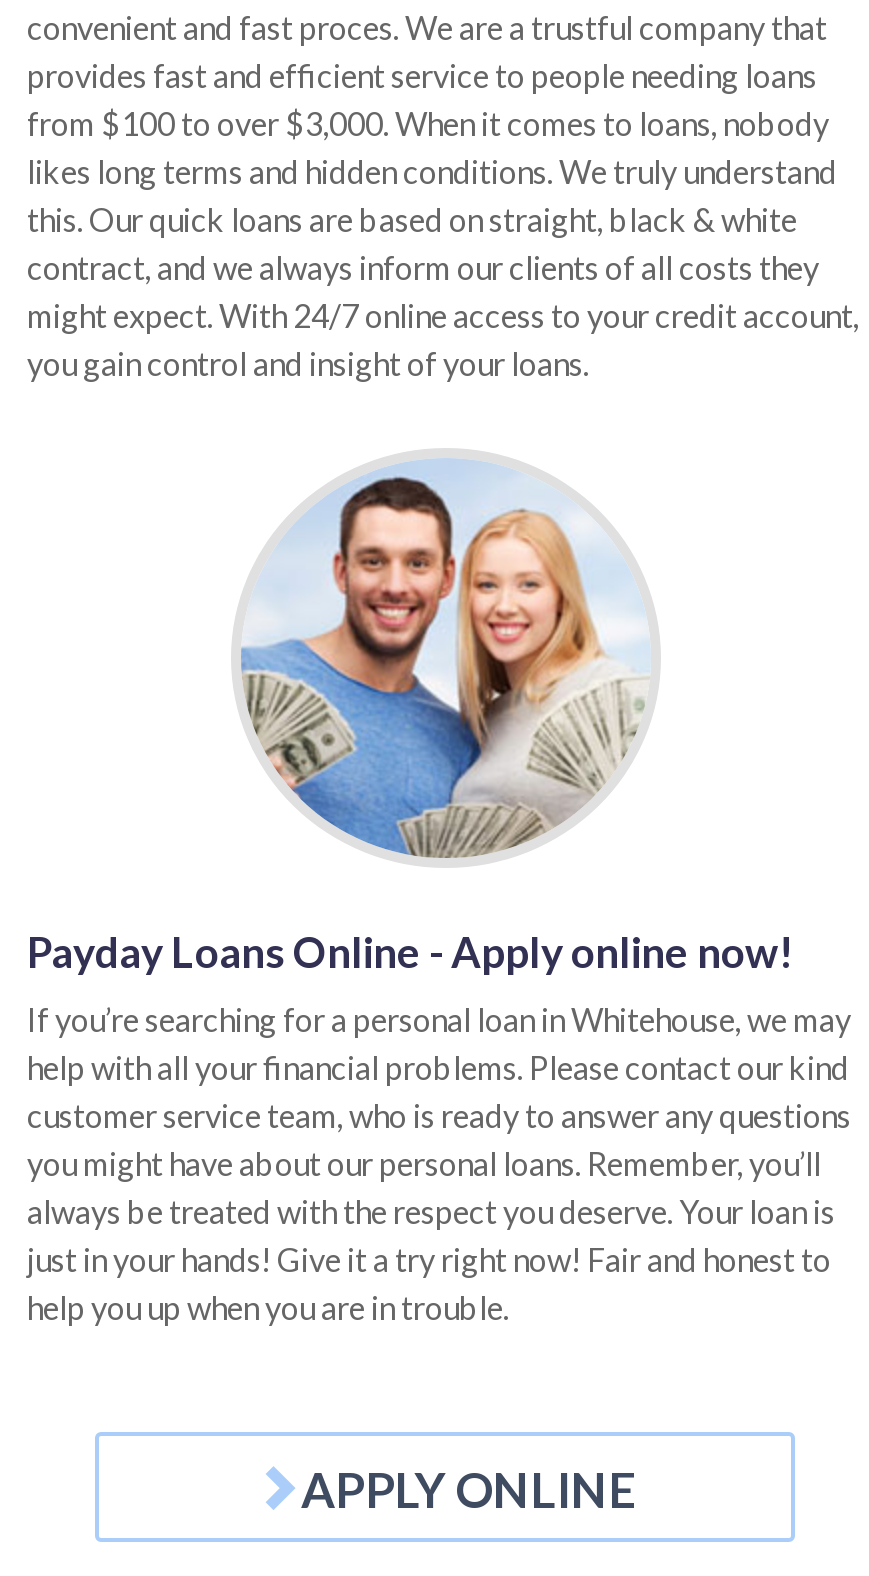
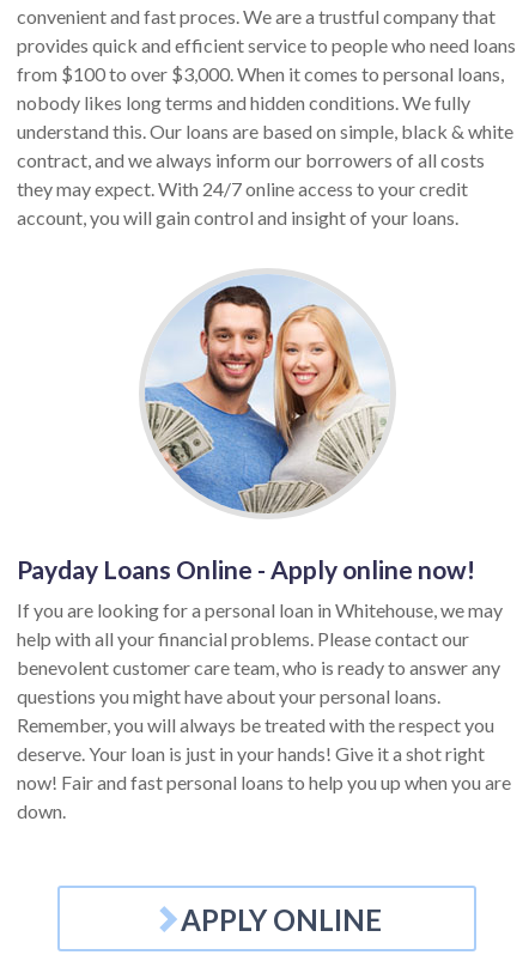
- provides fast and efficient service to people needing loans
- from $100 to over $3,000. When it comes to loans, nobody
- likes long terms and hidden conditions. We truly understand
- this. Our quick loans are based on straight, black & white
- contract, and we always inform our clients of all costs they
- might expect. With 24/7 online access to your credit account,
- you gain control and insight of your loans.
+ provides quick and efficient service to people who need loans
+ from $100 to over $3,000. When it comes to personal loans,
+ nobody likes long terms and hidden conditions. We fully
+ understand this. Our loans are based on simple, black & white
+ contract, and we always inform our borrowers of all costs
+ they may expect. With 24/7 online access to your credit
+ account, you will gain control and insight of your loans.

- If you’re searching for a personal loan in Whitehouse, we may
- help with all your financial problems. Please contact our kind
- customer service team, who is ready to answer any questions
- you might have about our personal loans. Remember, you’ll
- always be treated with the respect you deserve. Your loan is
- just in your hands! Give it a try right now! Fair and honest to
- help you up when you are in trouble.
+ If you are looking for a personal loan in Whitehouse, we may
+ help with all your financial problems. Please contact our
+ benevolent customer care team, who is ready to answer any
+ questions you might have about your personal loans.
+ Remember, you will always be treated with the respect you
+ deserve. Your loan is just in your hands! Give it a shot right
+ now! Fair and fast personal loans to help you up when you are
+ down.
